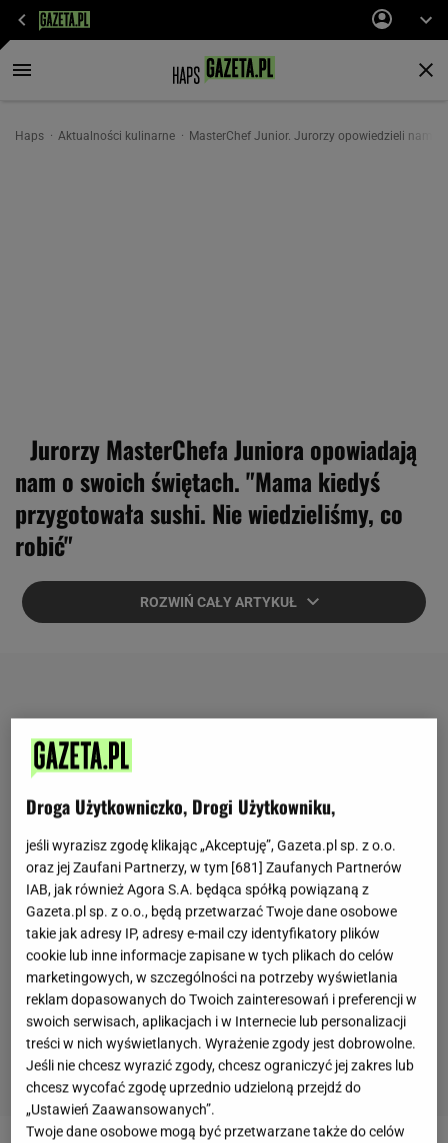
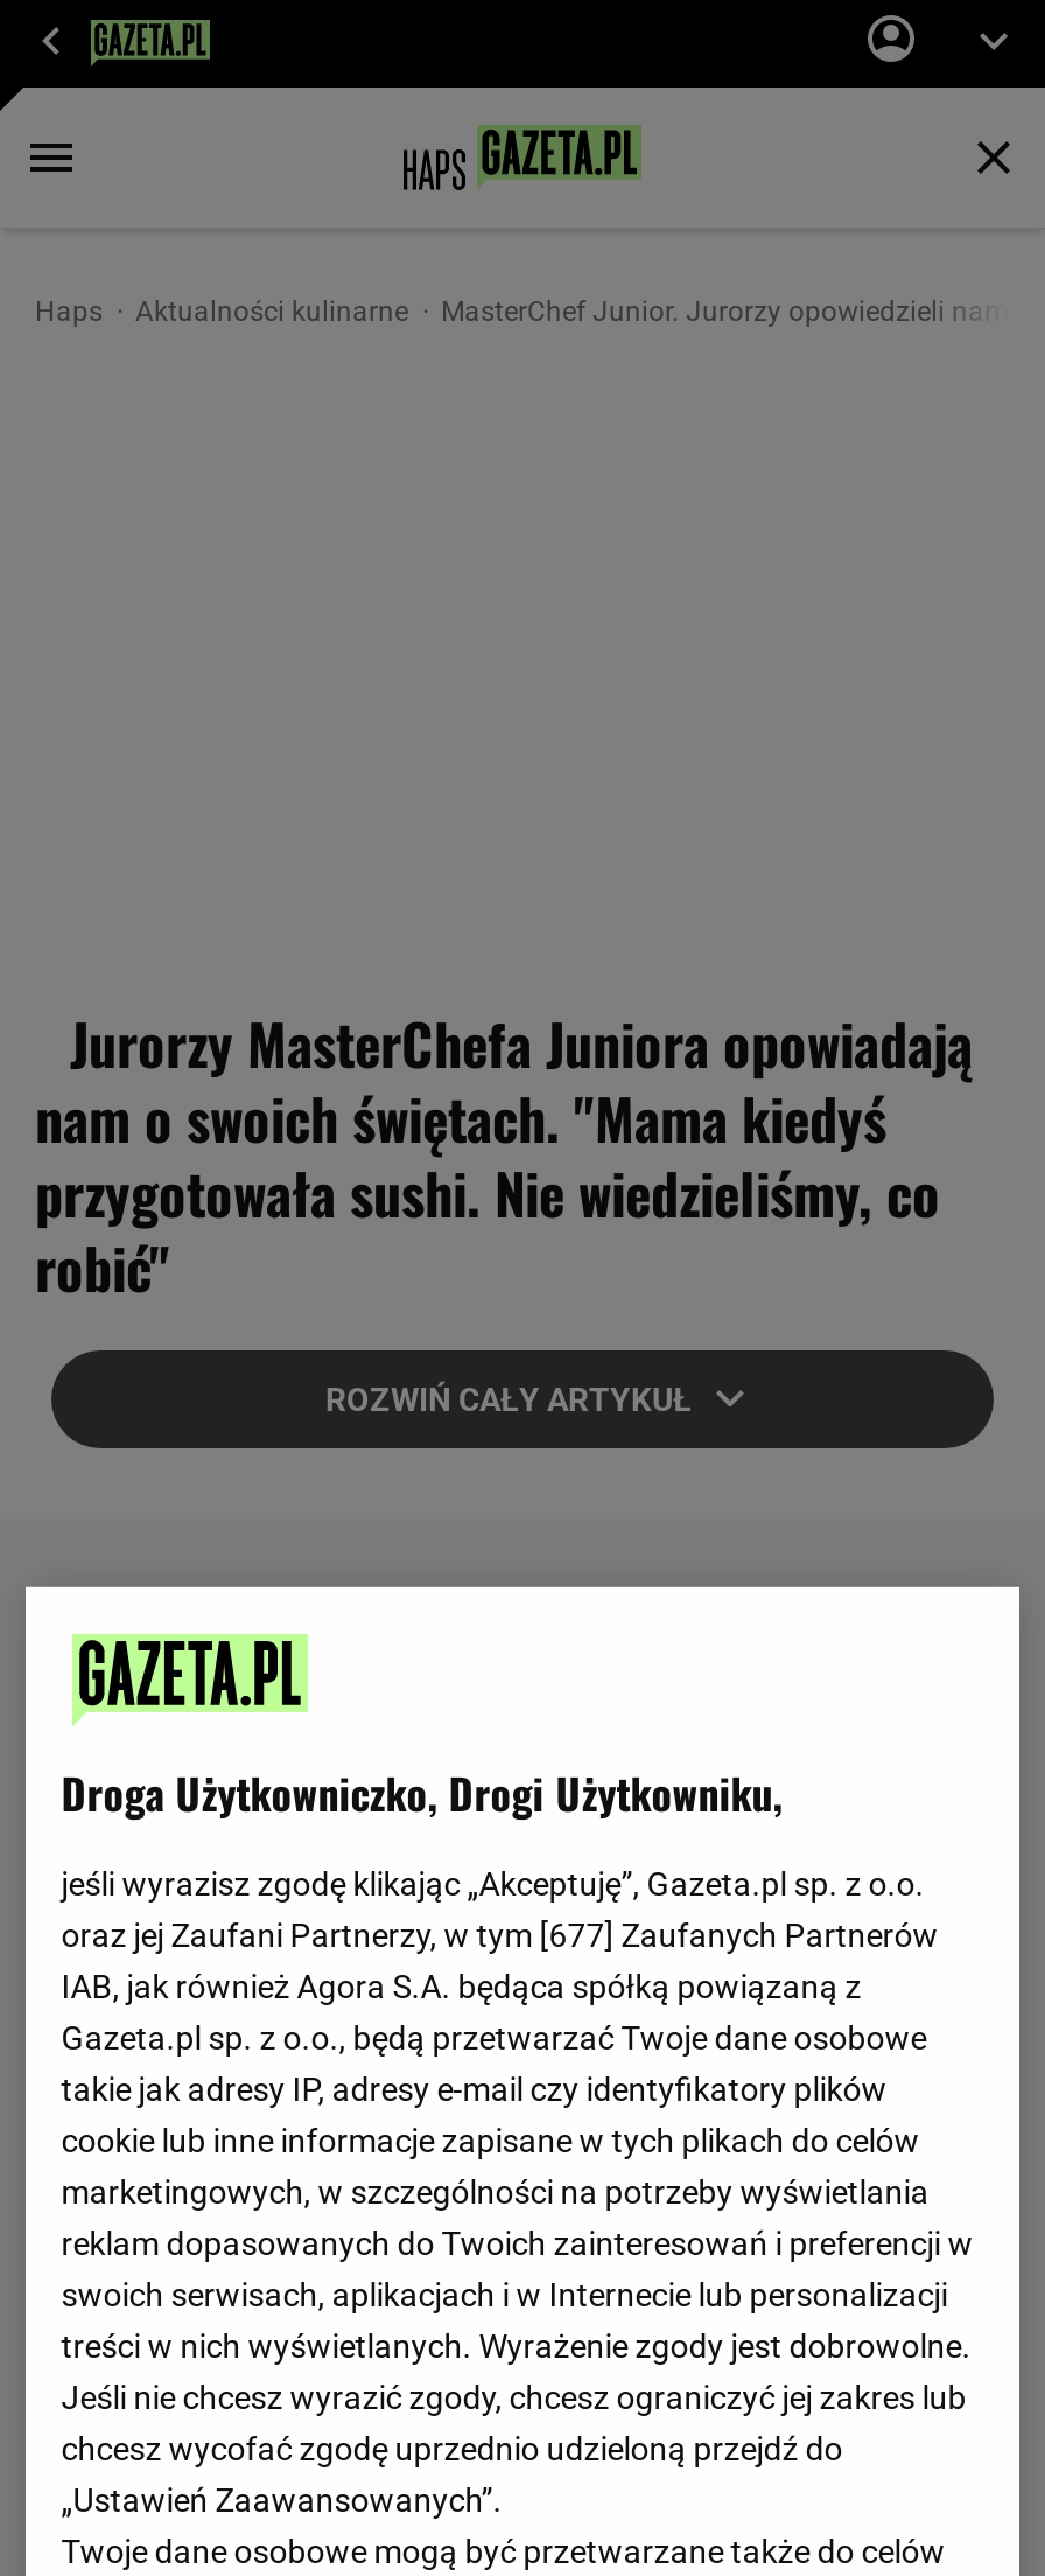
- oraz jej Zaufani Partnerzy, w tym [681] Zaufanych Partnerów
+ oraz jej Zaufani Partnerzy, w tym [677] Zaufanych Partnerów
